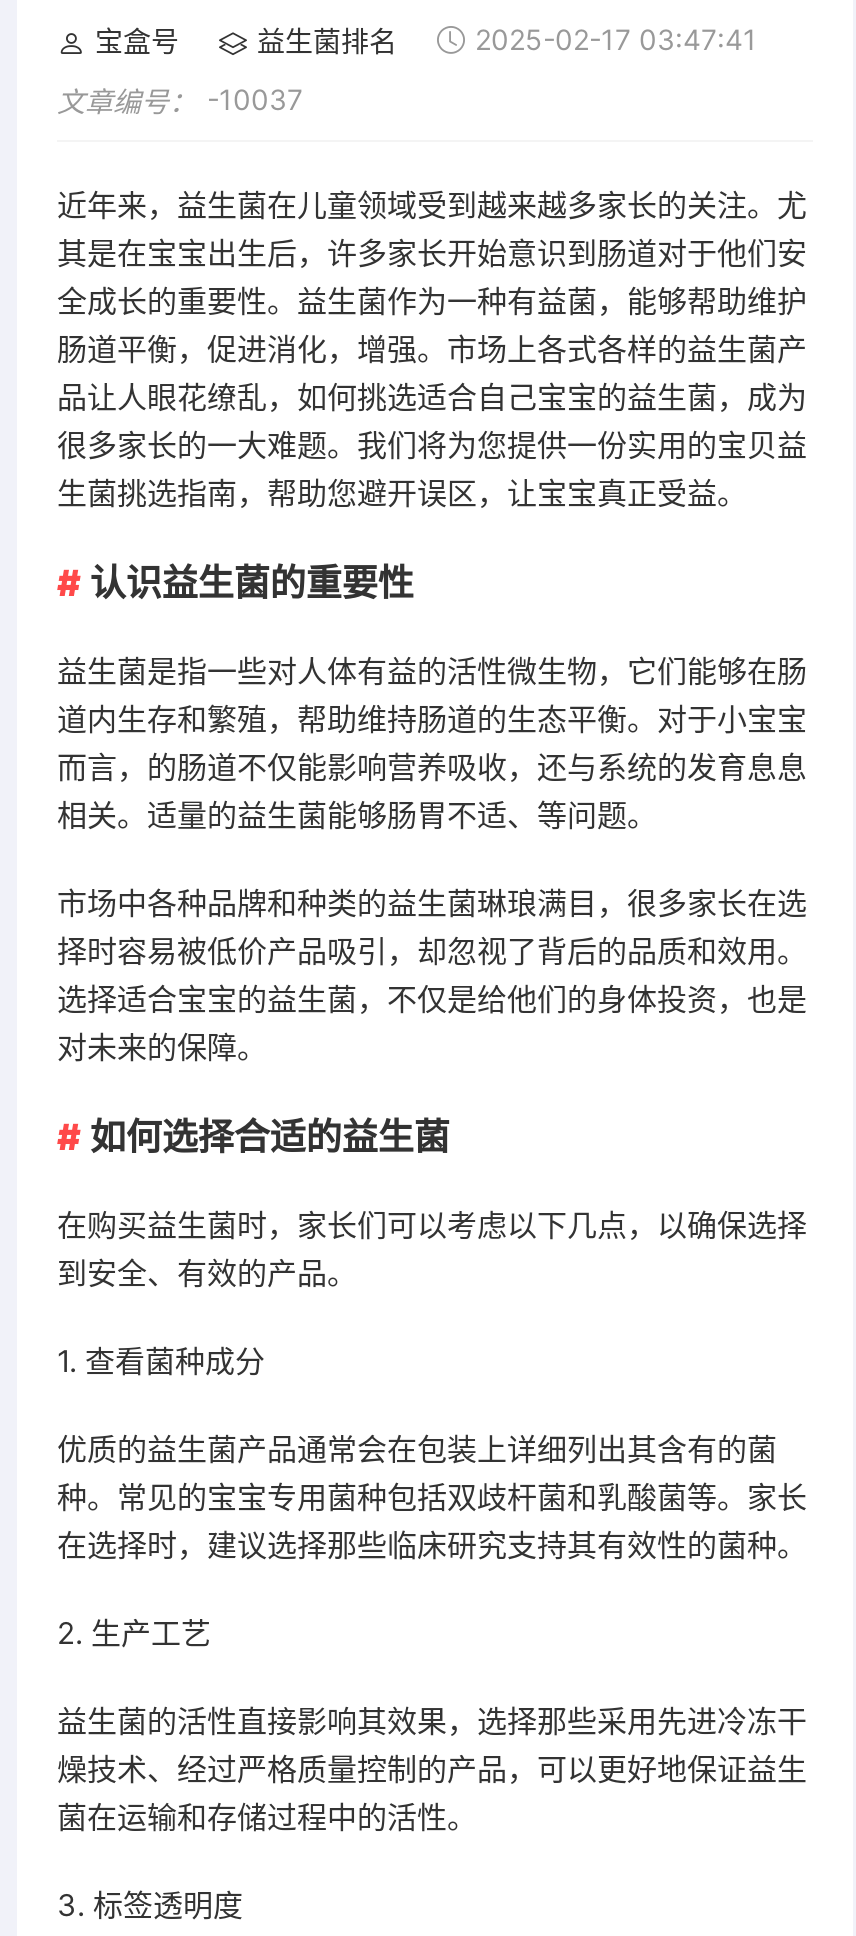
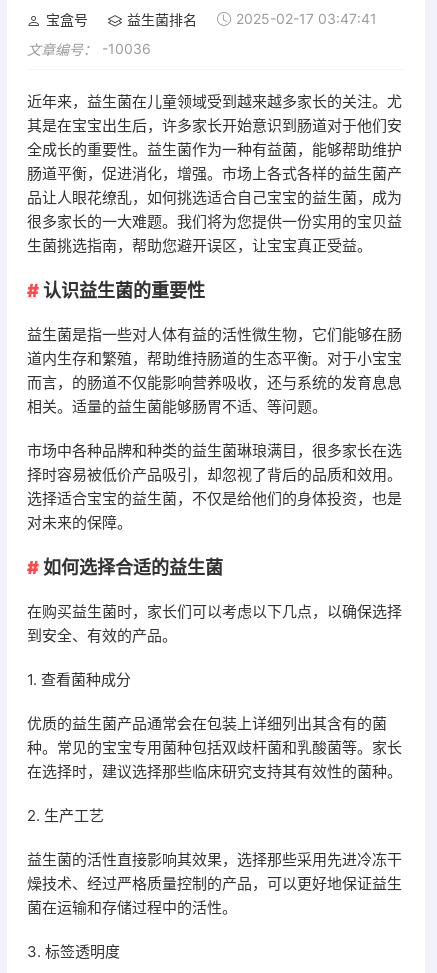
- 文章编号： -10037
+ 文章编号： -10036
